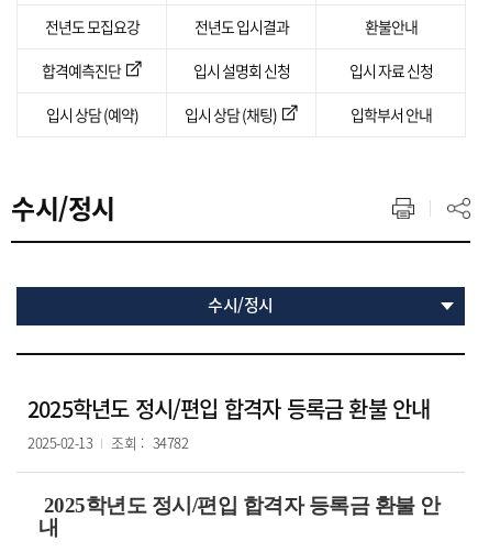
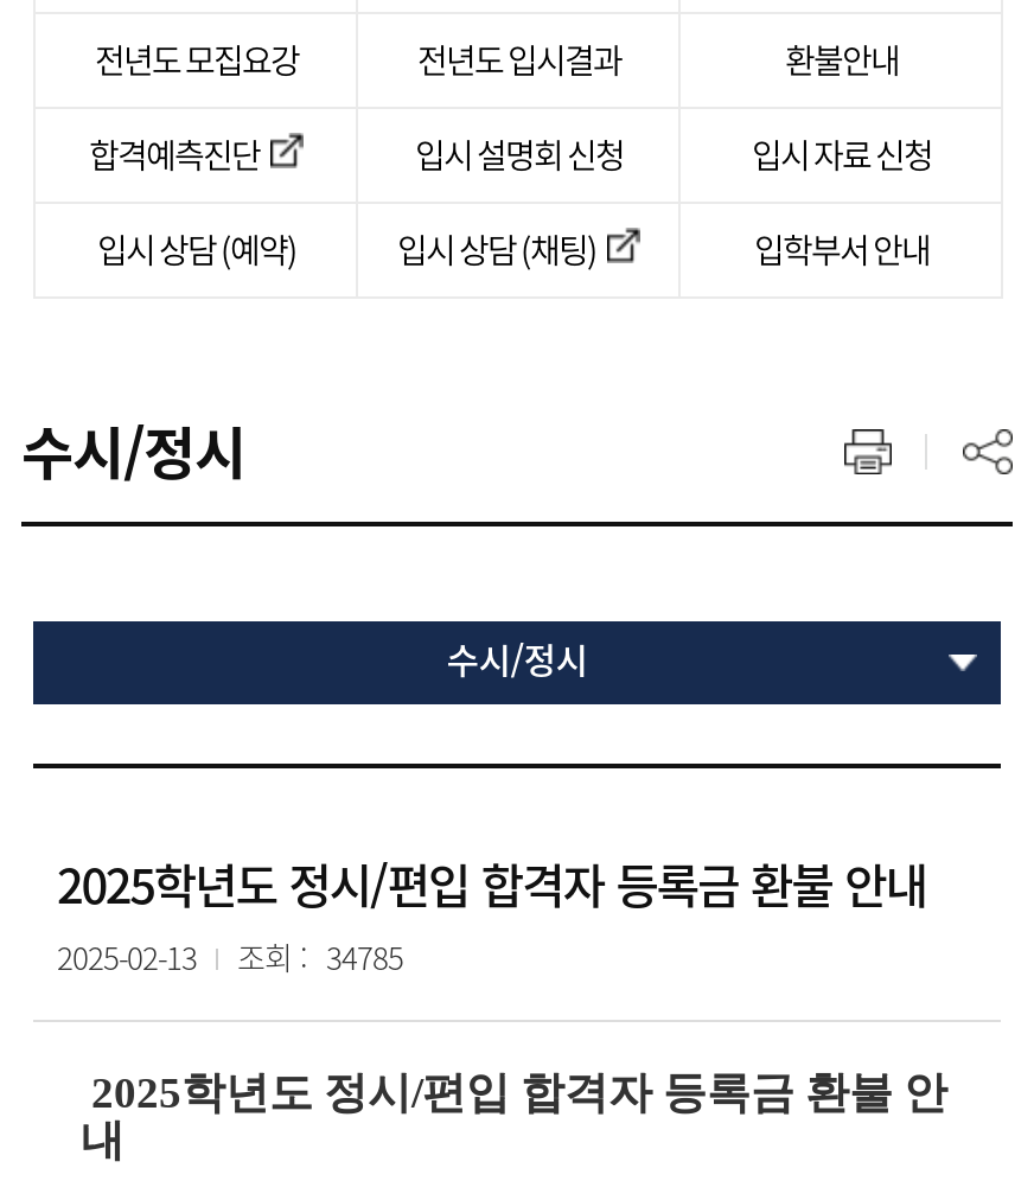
- 2025-02-13 조회 : 34782
+ 2025-02-13 조회 : 34785
